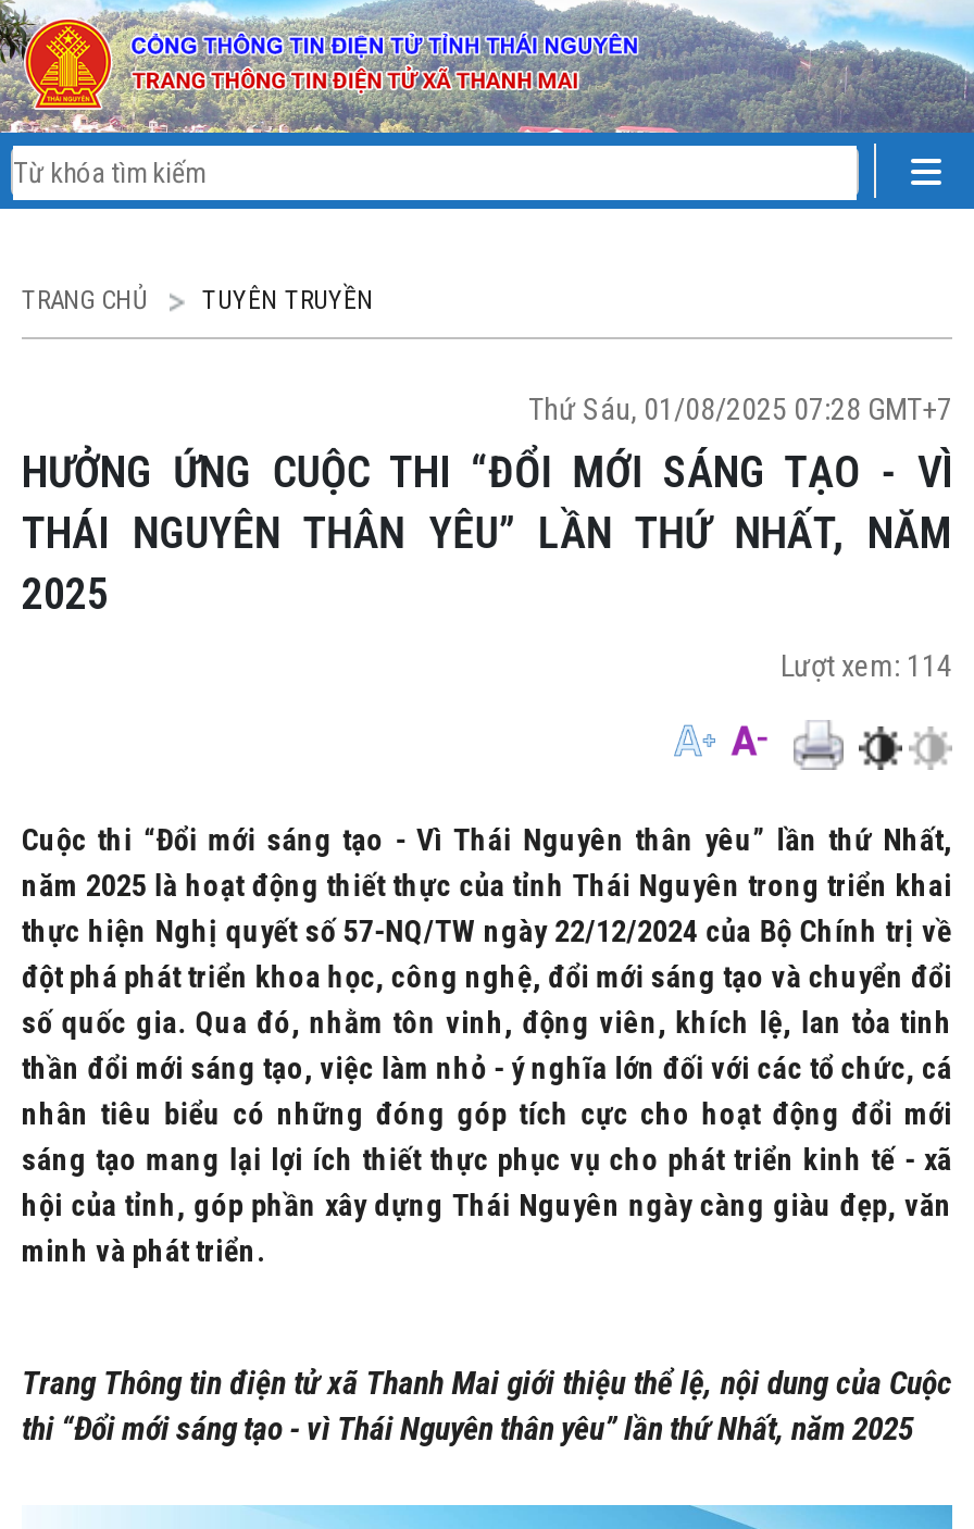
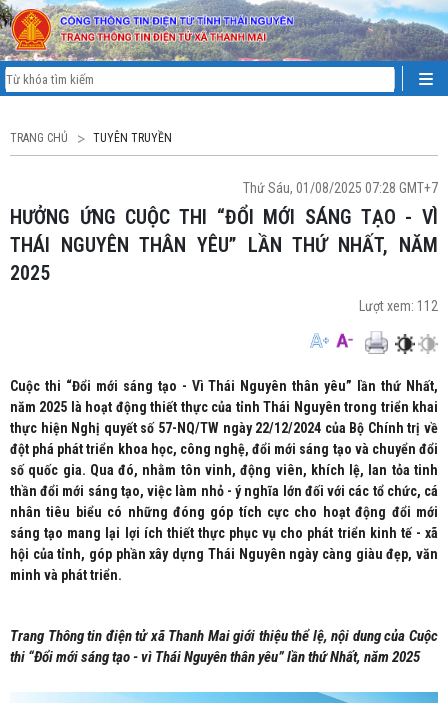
- Lượt xem: 114
+ Lượt xem: 112
